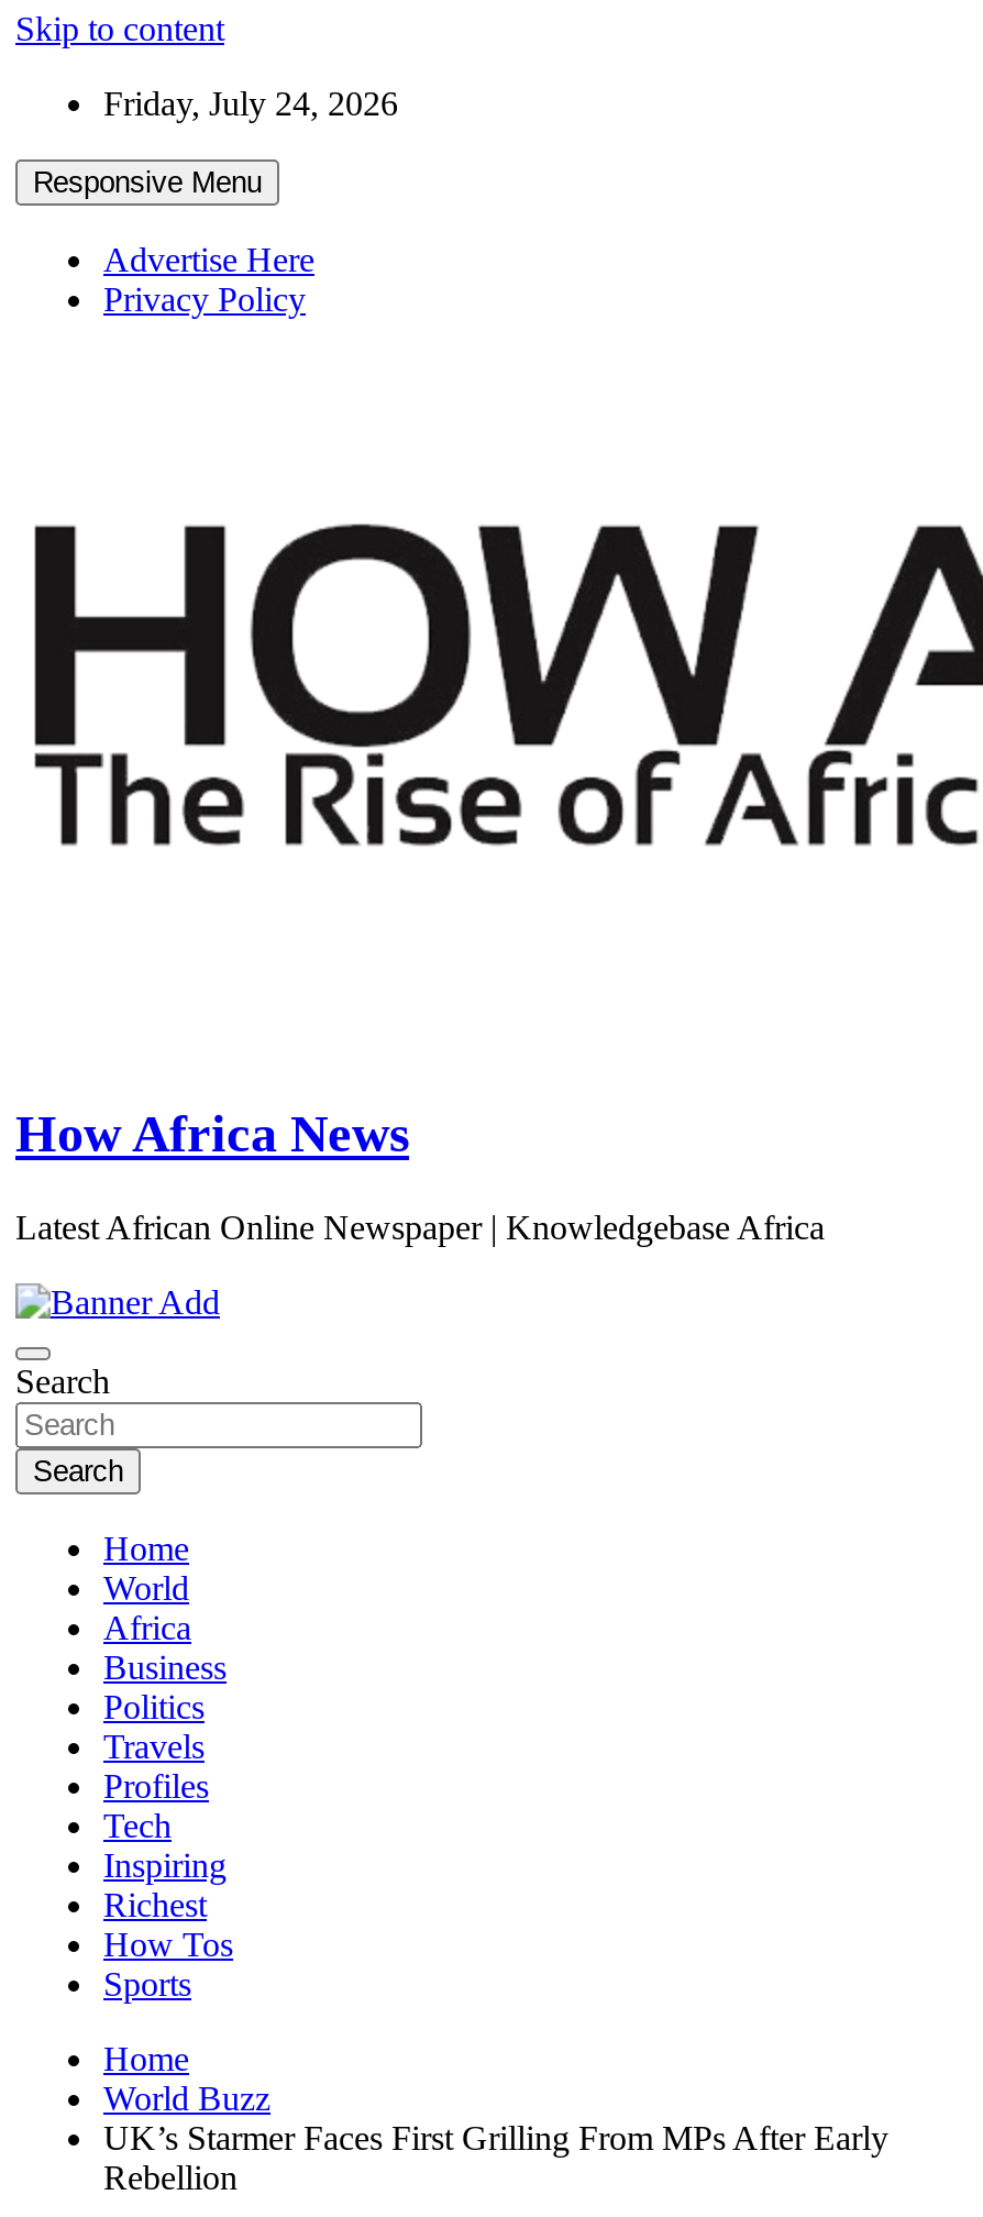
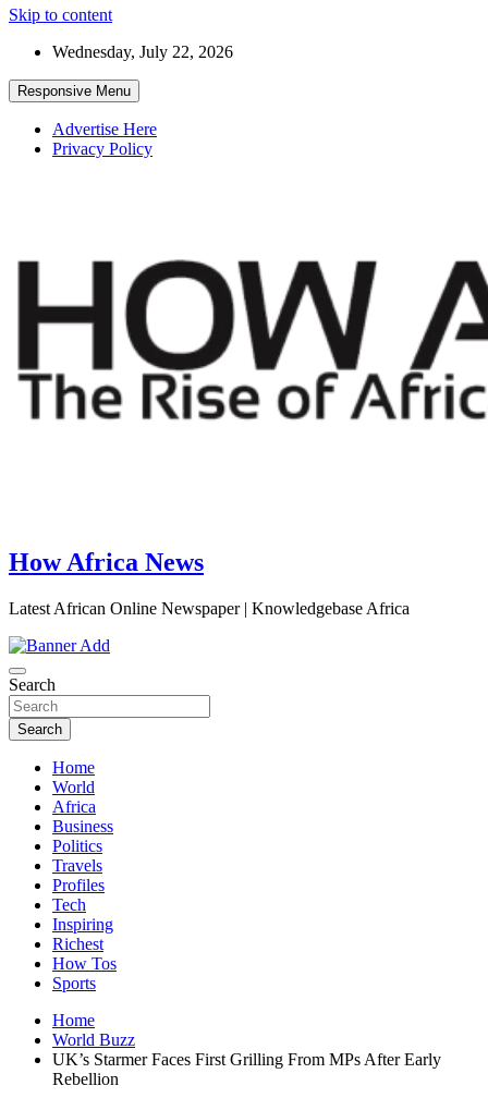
- Friday, July 24, 2026
+ Wednesday, July 22, 2026
